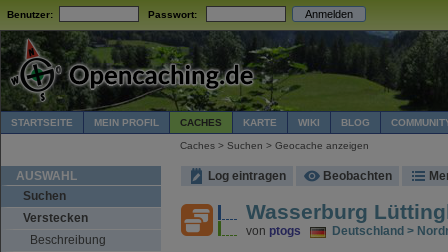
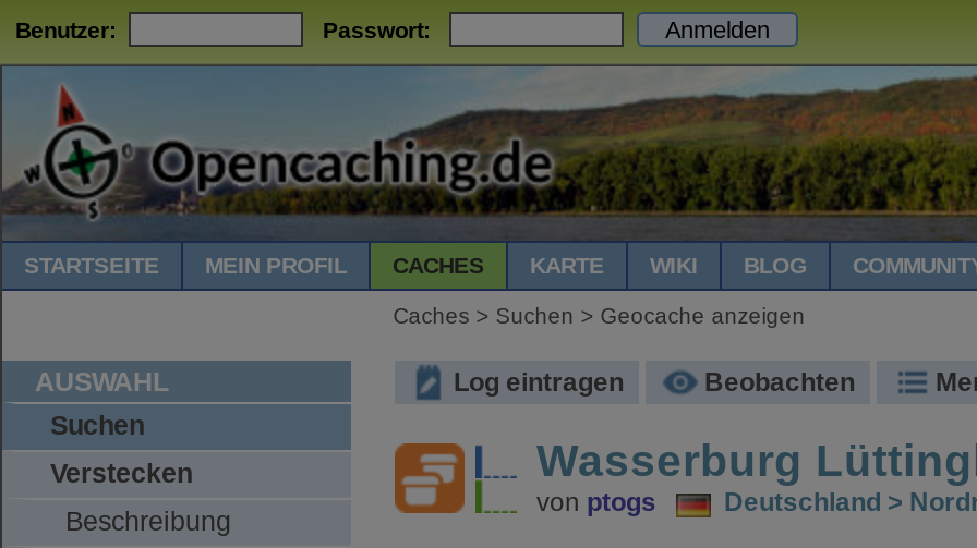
- [image]
+ [image]
